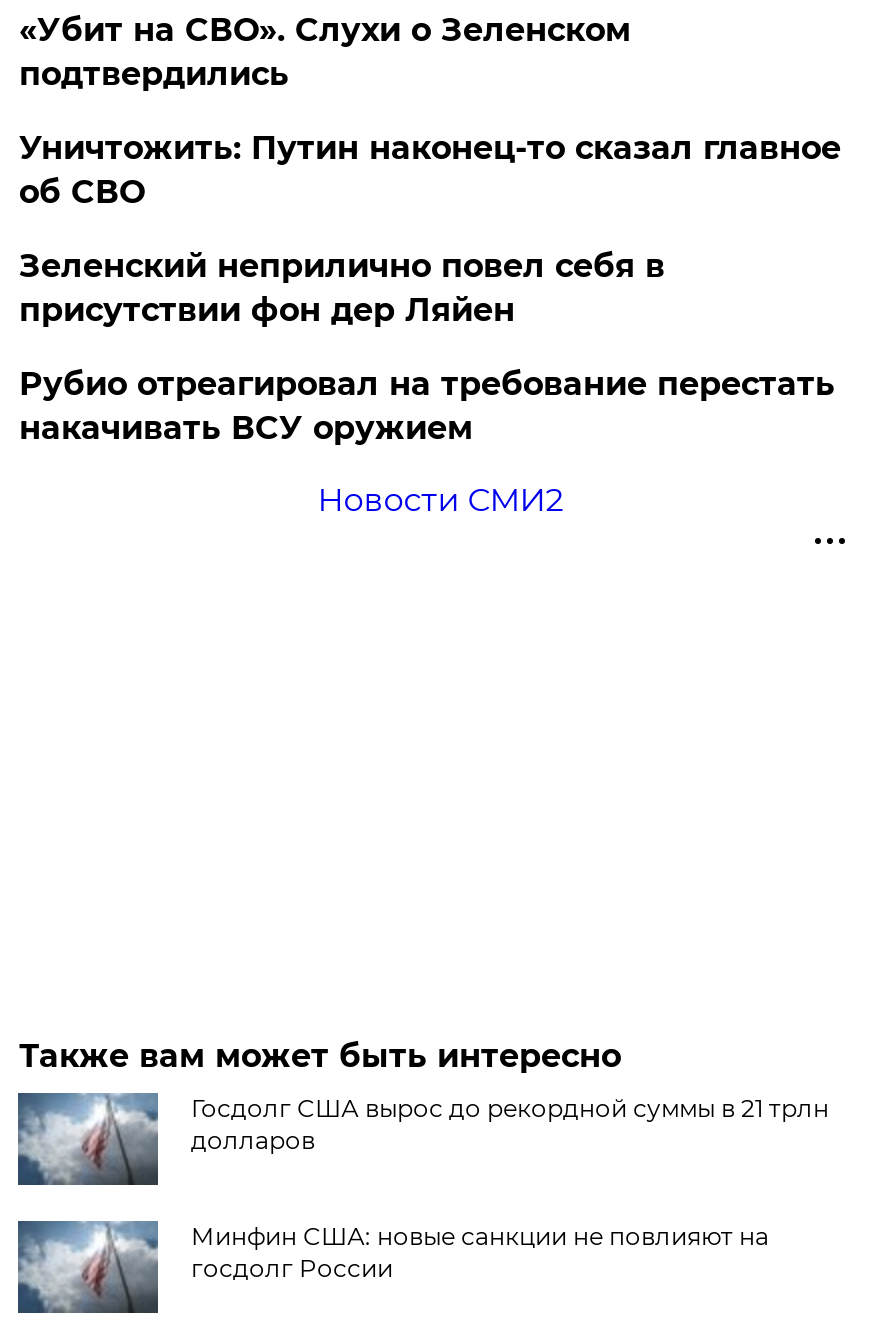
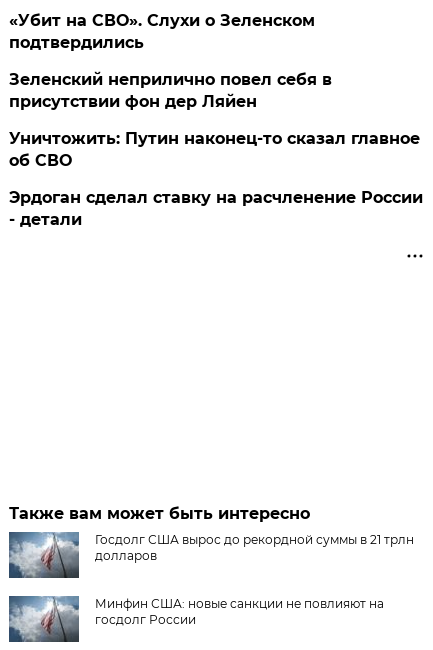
moved down: Уничтожить: Путин наконец-то сказал главное | об СВО

moved up: Зеленский неприлично повел cебя в | присутствии фон дер Ляйен

- Рубио отреагировал на требование перестать
- накачивать ВСУ оружием

- Новости СМИ2
+ Эрдоган сделал ставку на расчленение России
+ - детали
